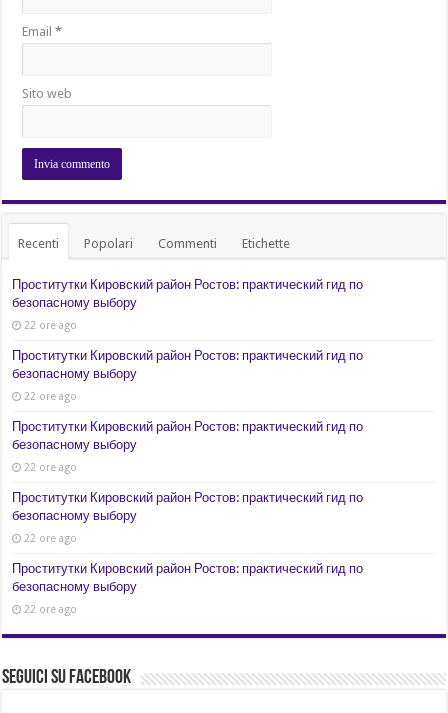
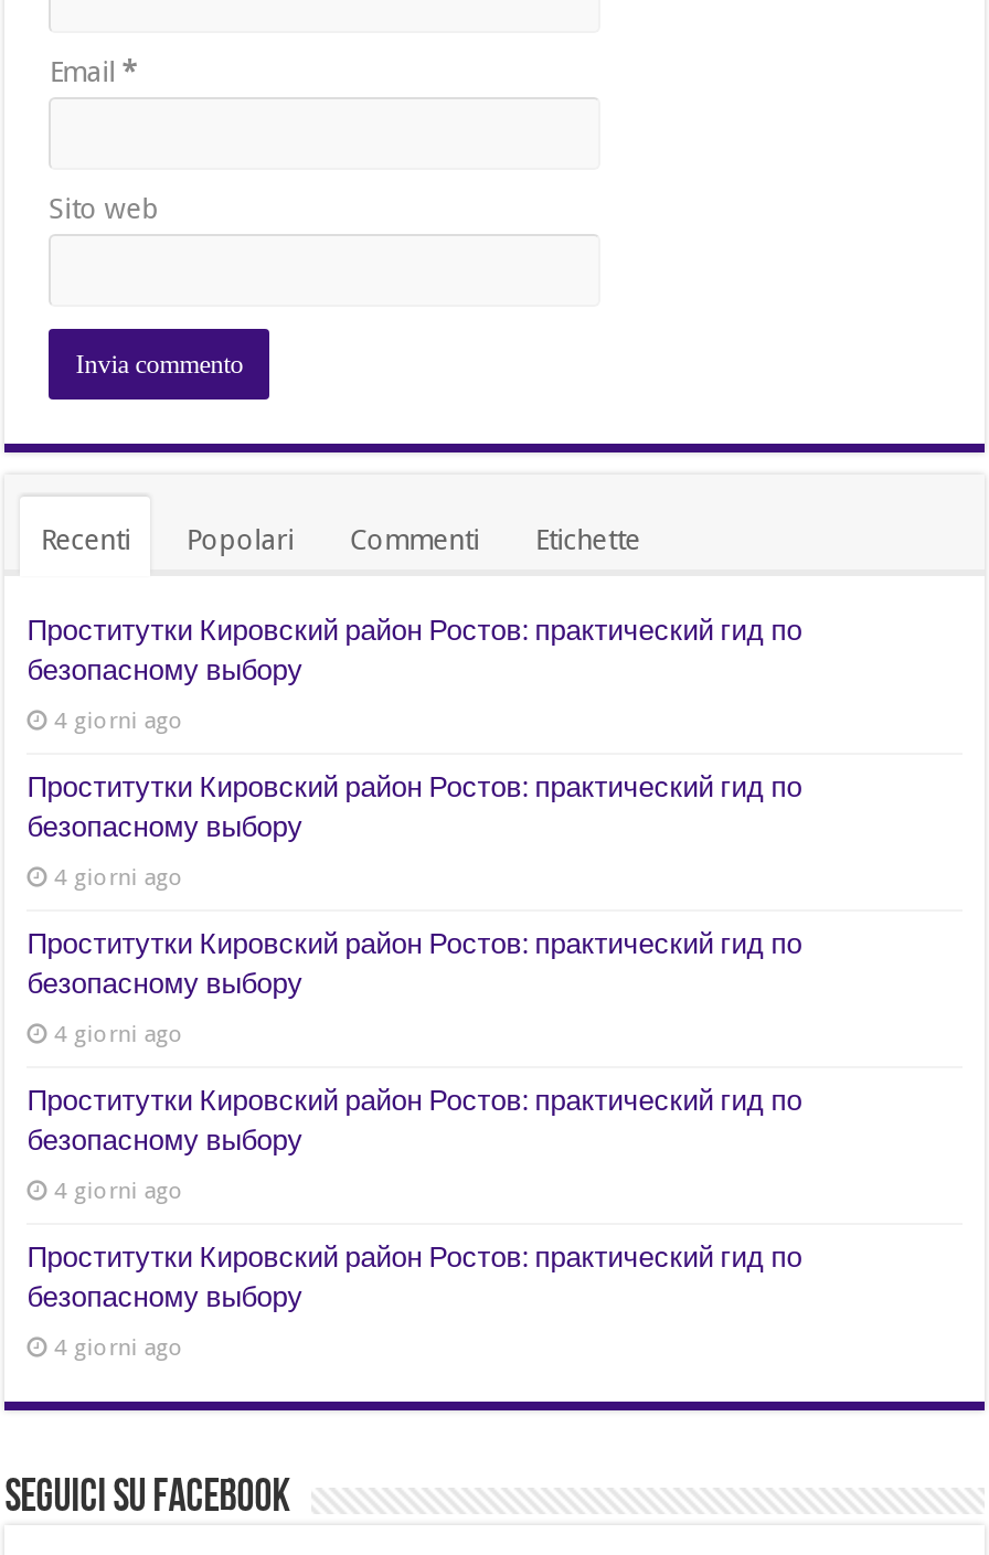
- 22 ore ago
+ 4 giorni ago

- 22 ore ago
+ 4 giorni ago

- 22 ore ago
+ 4 giorni ago

- 22 ore ago
+ 4 giorni ago

- 22 ore ago
+ 4 giorni ago
